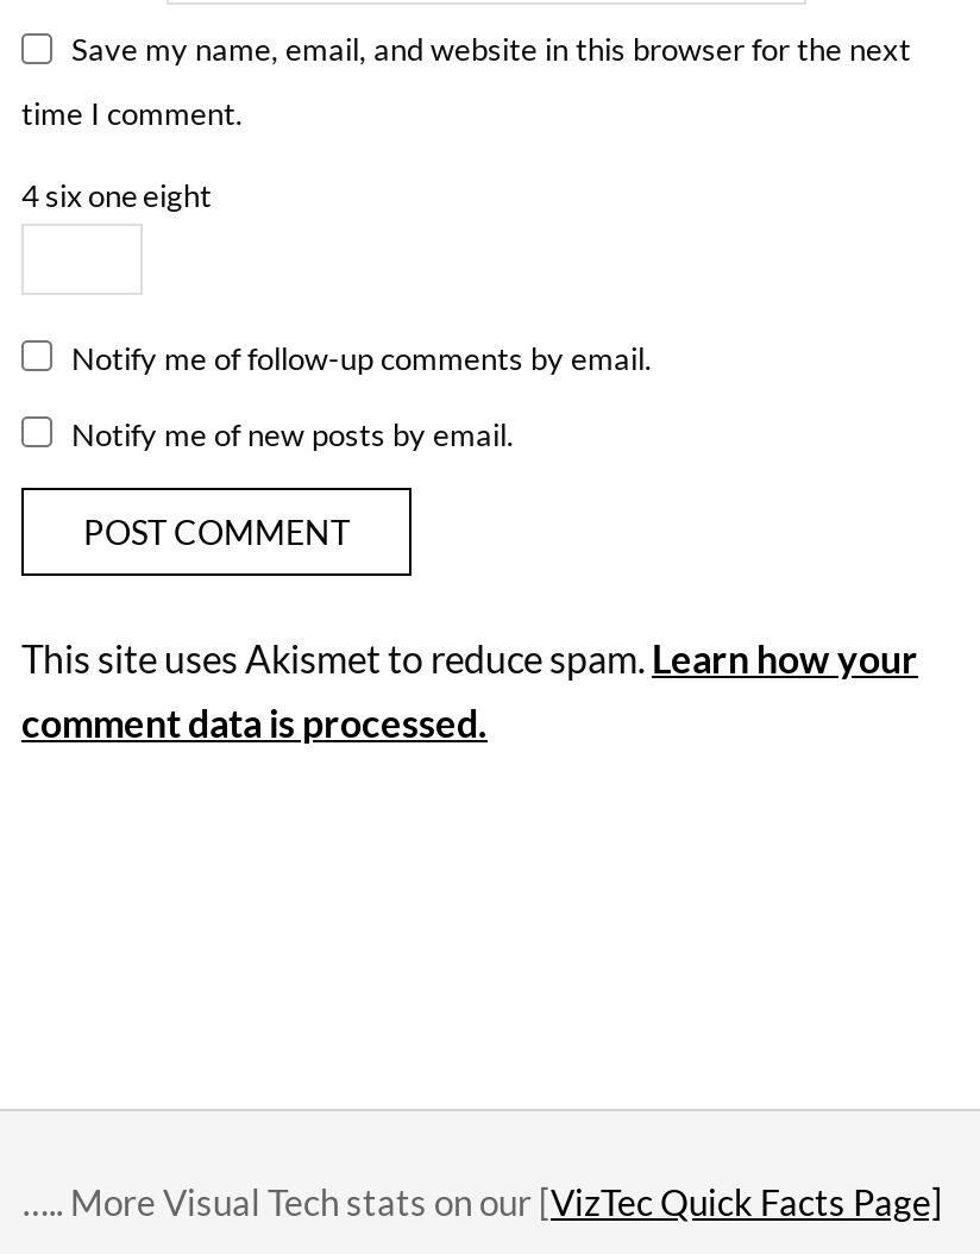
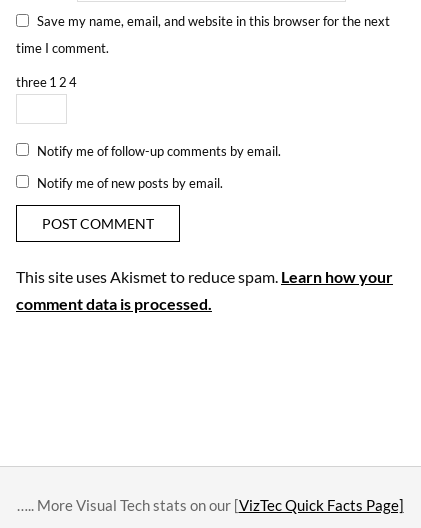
- 4 six one eight
+ three 1 2 4
